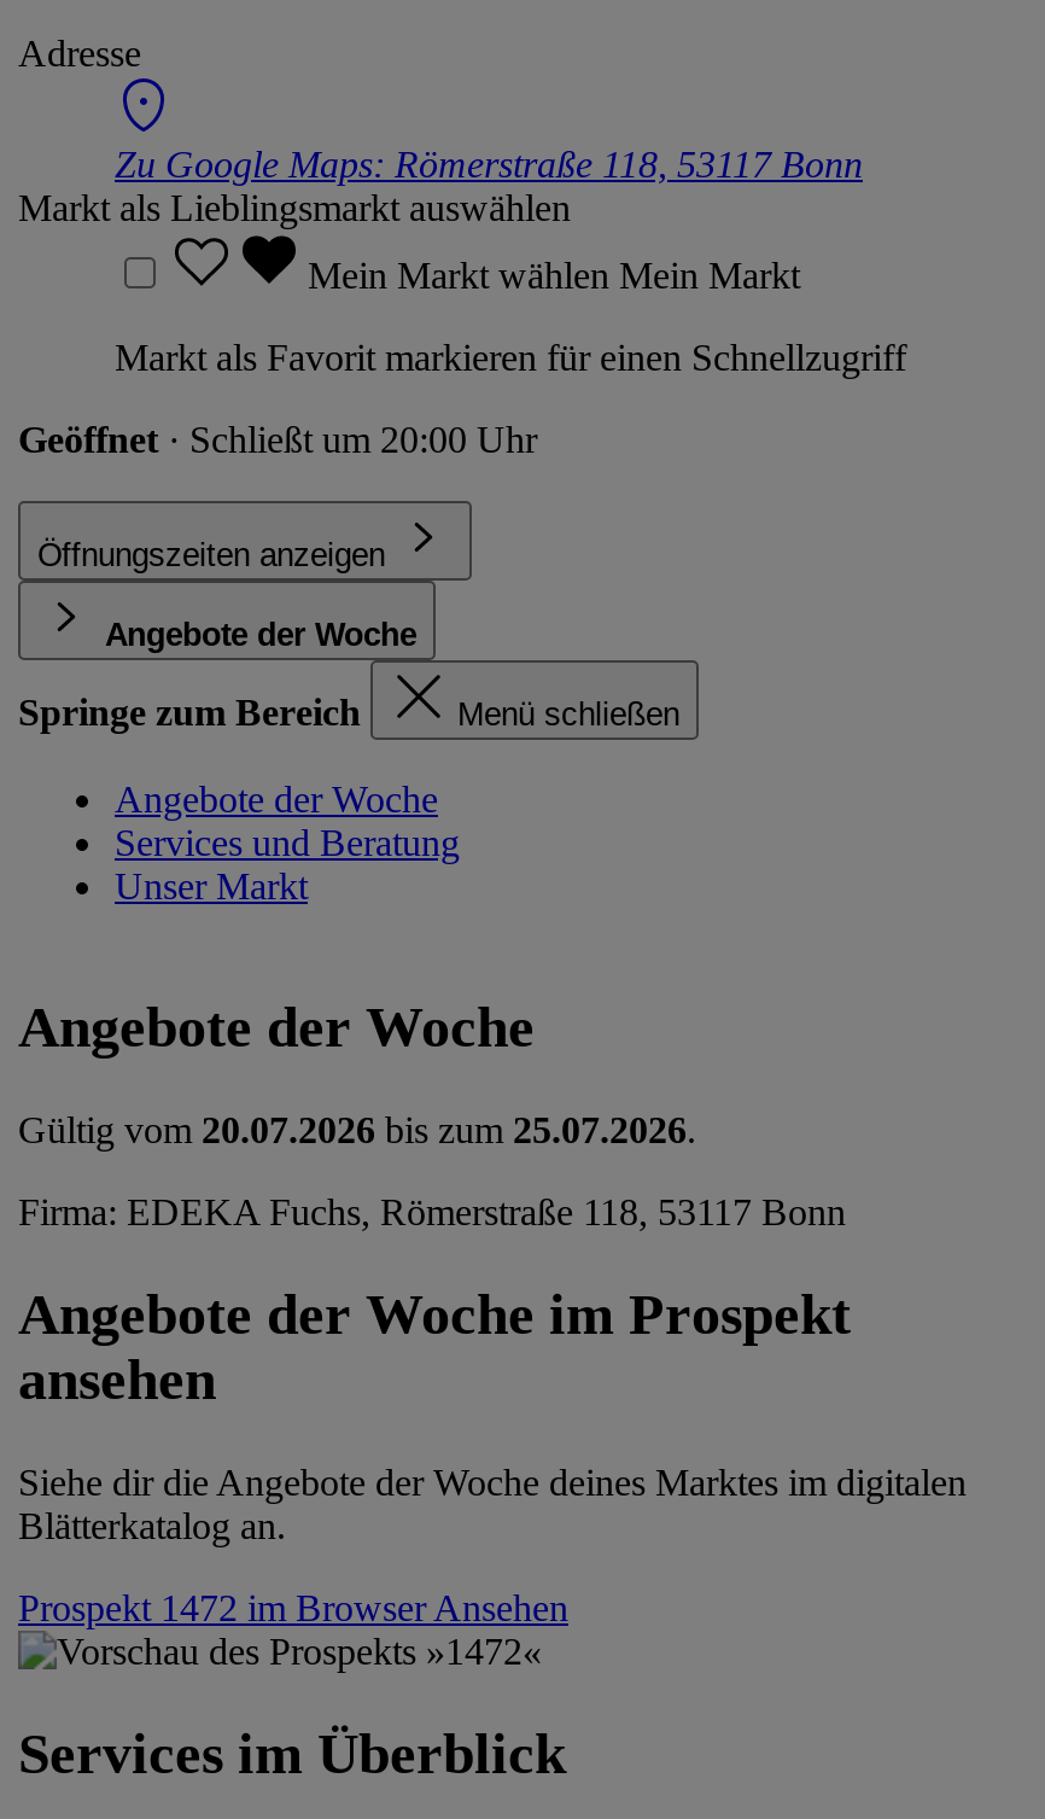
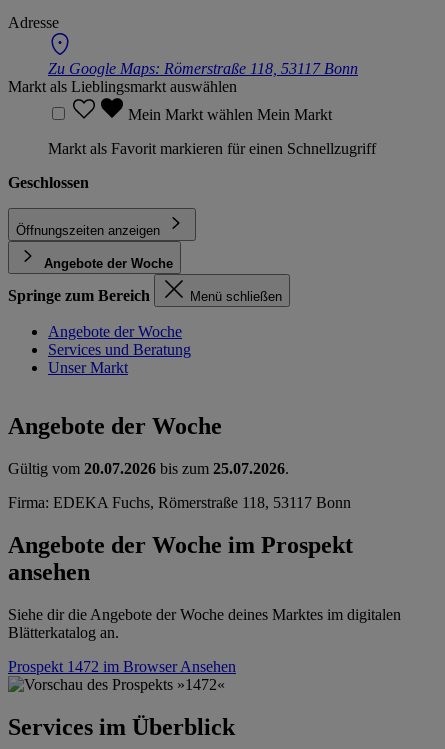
- Geöffnet · Schließt um 20:00 Uhr
+ Geschlossen
